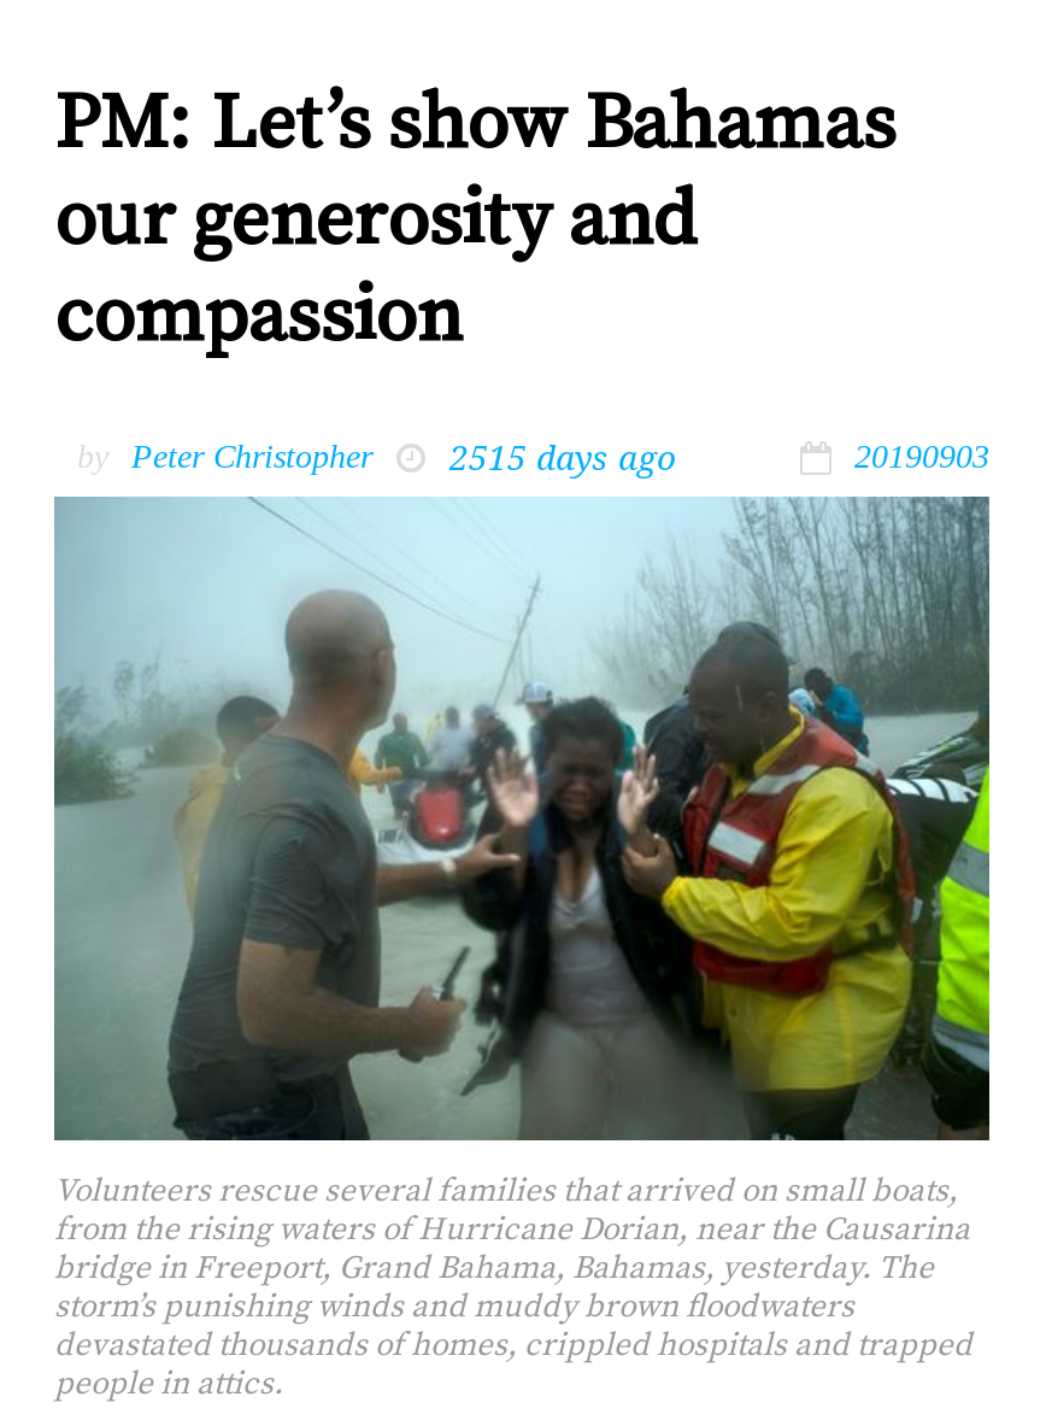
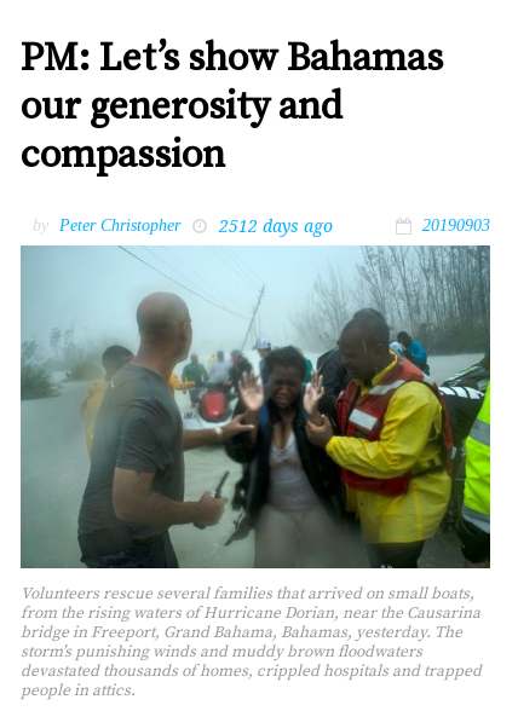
- 2515 days ago
+ 2512 days ago
